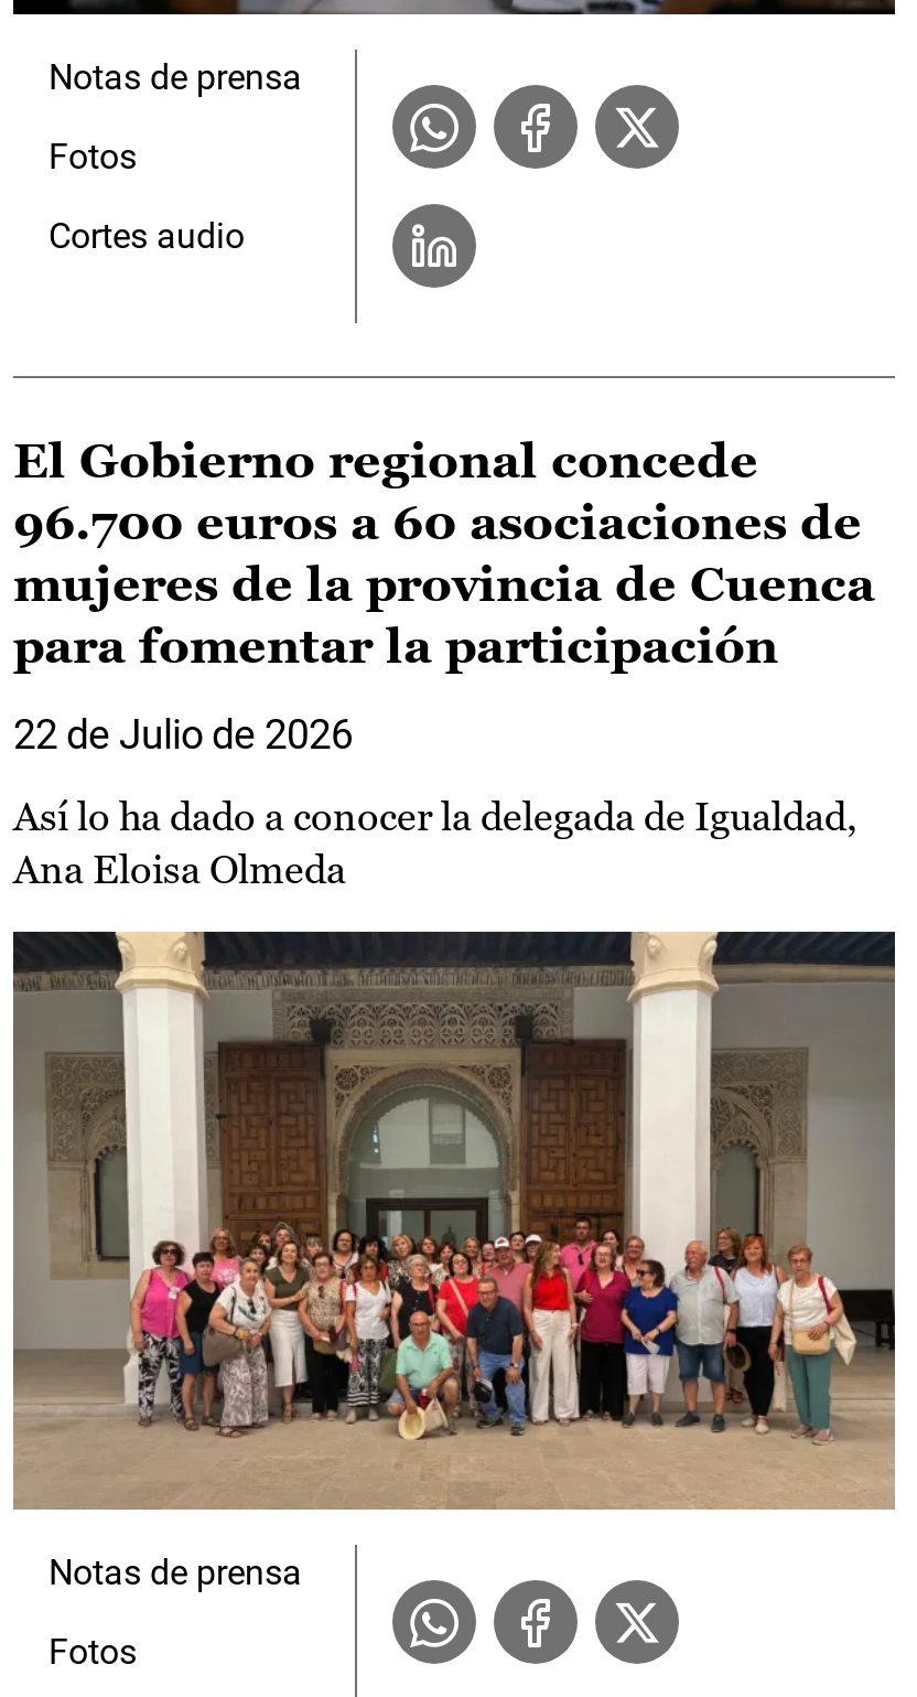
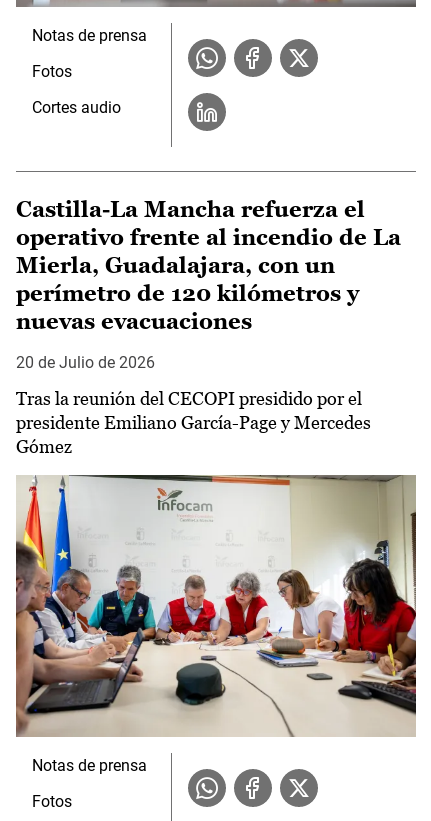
- El Gobierno regional concede
- 96.700 euros a 60 asociaciones de
- mujeres de la provincia de Cuenca
- para fomentar la participación
+ Castilla-La Mancha refuerza el
+ operativo frente al incendio de La
+ Mierla, Guadalajara, con un
+ perímetro de 120 kilómetros y
+ nuevas evacuaciones

- 22 de Julio de 2026
+ 20 de Julio de 2026

- Así lo ha dado a conocer la delegada de Igualdad,
- Ana Eloisa Olmeda
+ Tras la reunión del CECOPI presidido por el
+ presidente Emiliano García-Page y Mercedes
+ Gómez

- [image]
+ [image]
